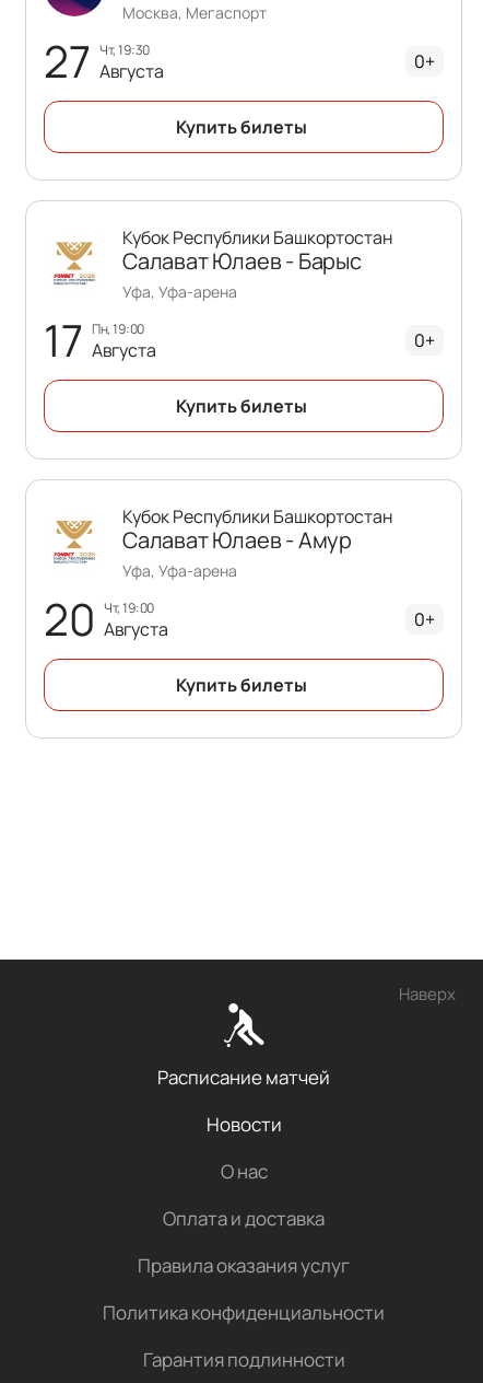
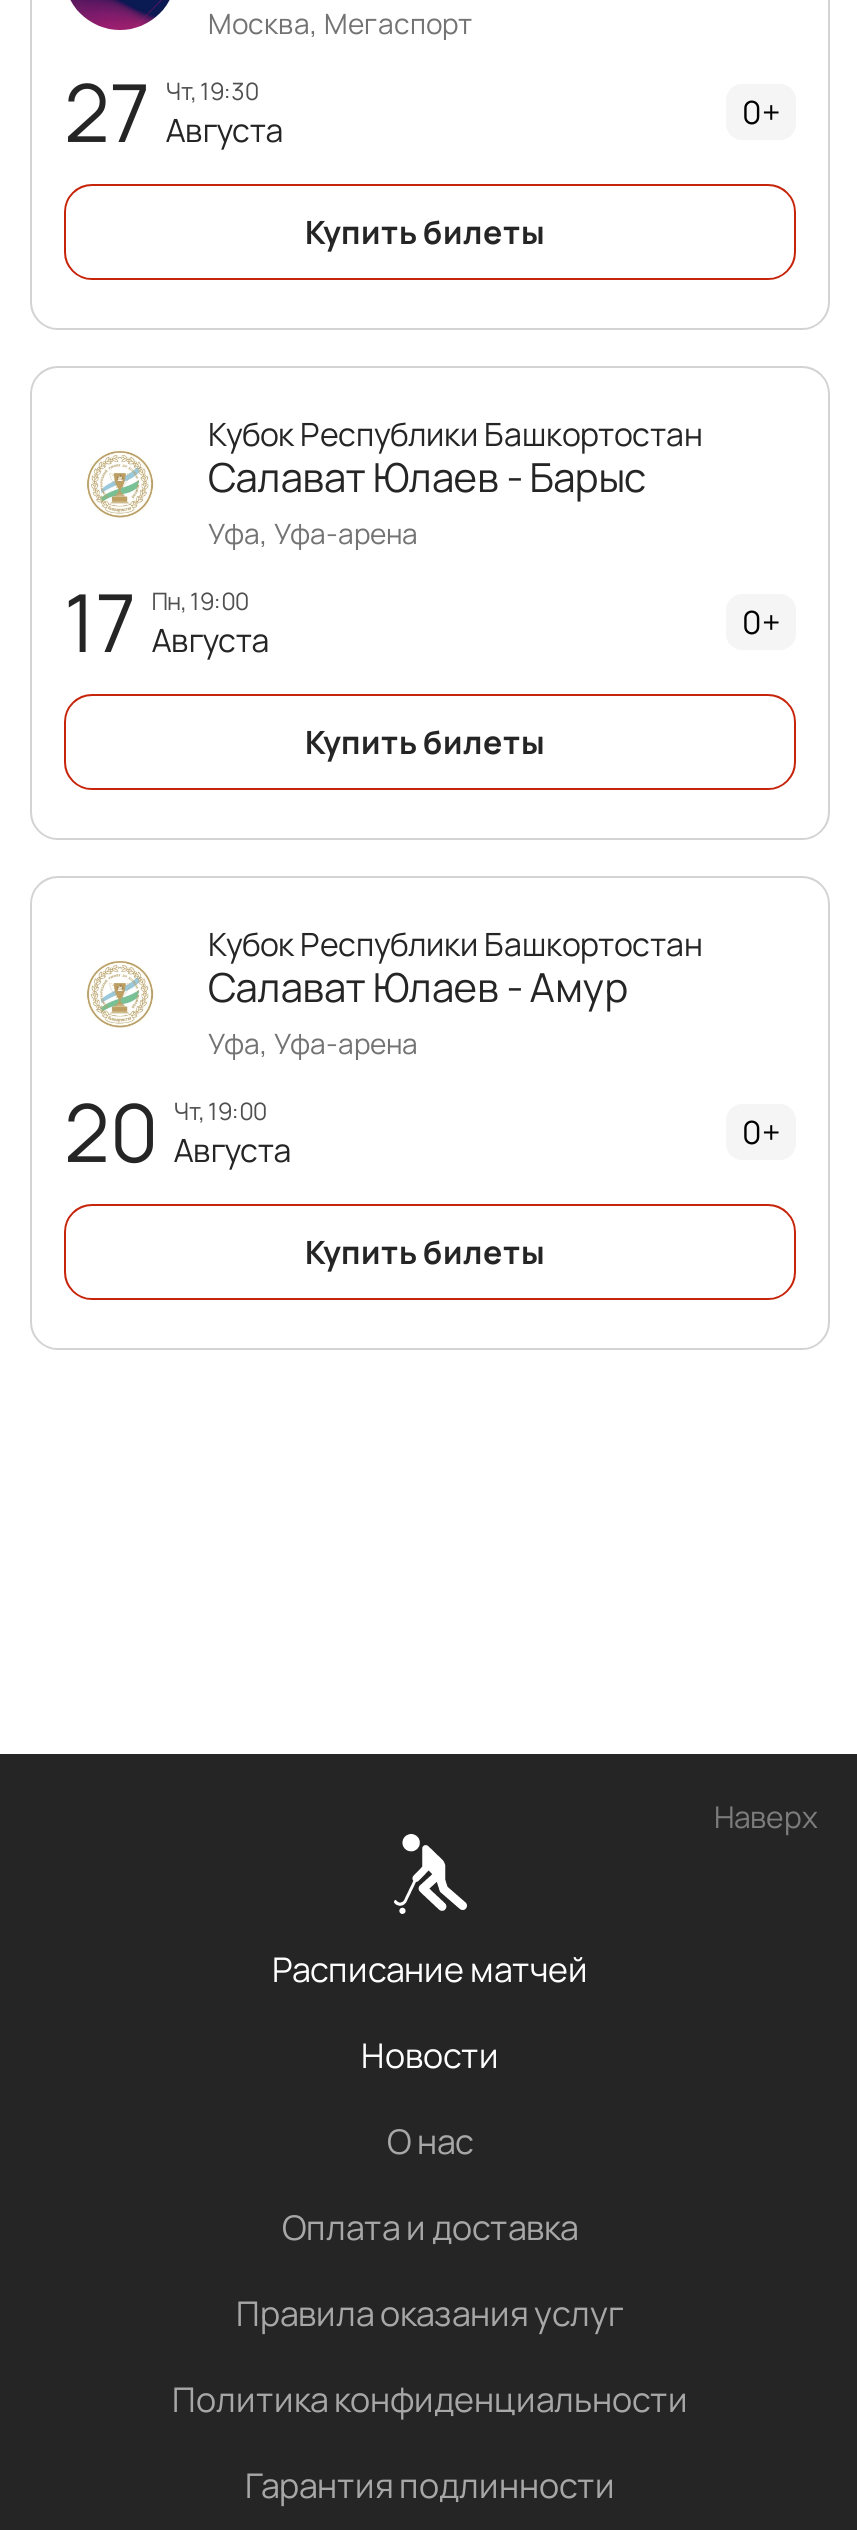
- [image]
+ [image]

- [image]
+ [image]
